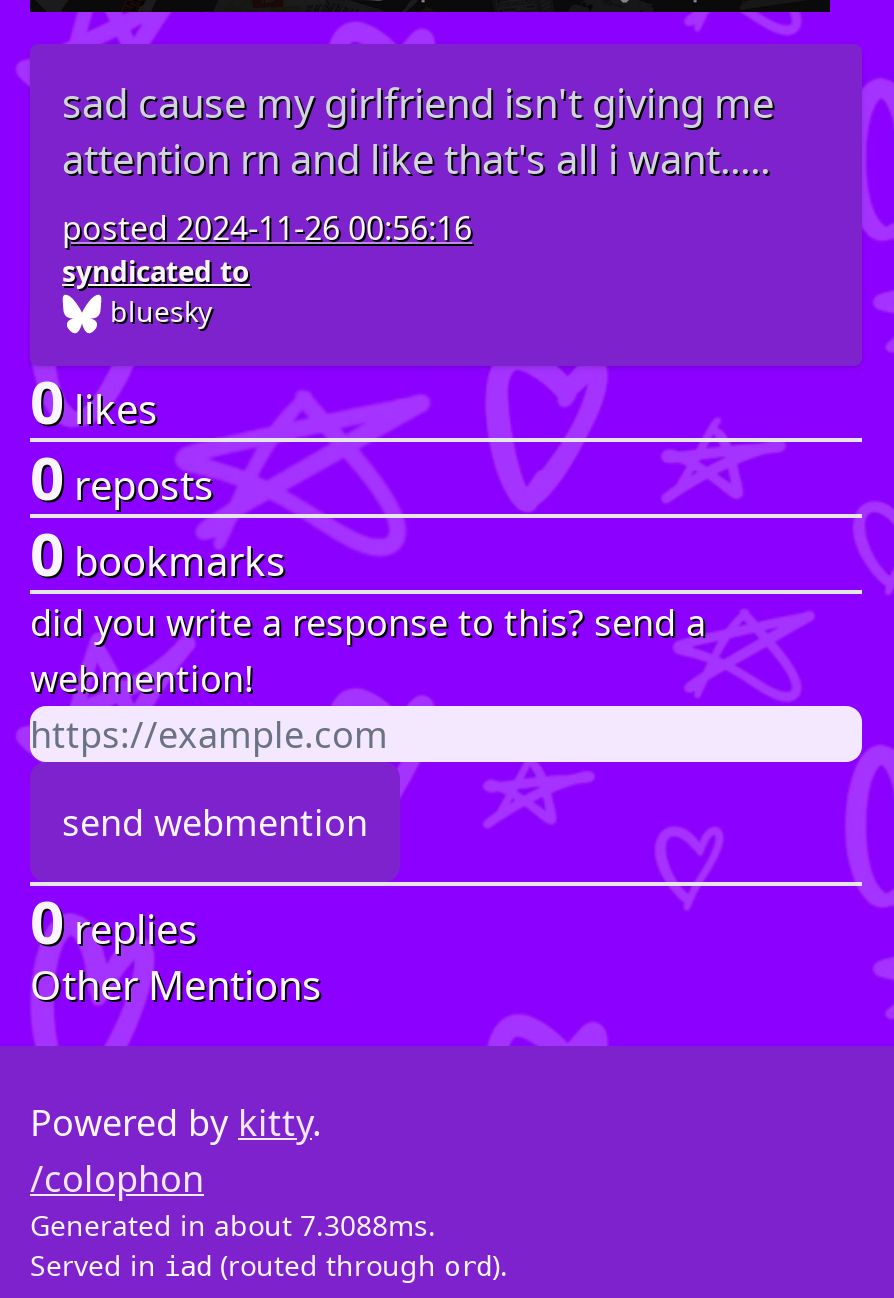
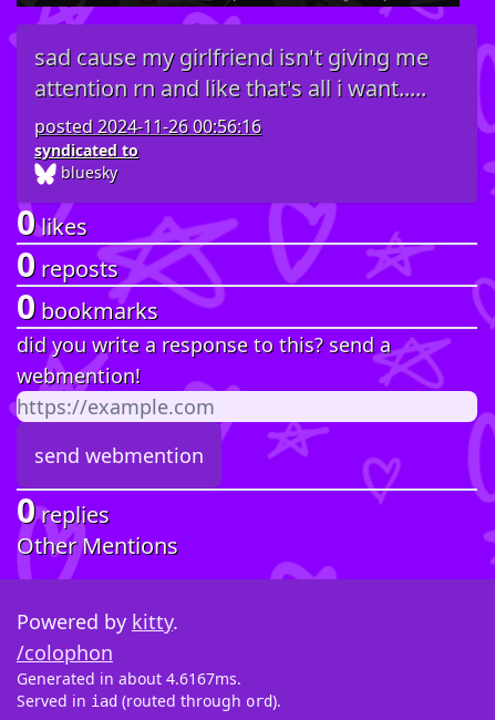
- Generated in about 7.3088ms.
+ Generated in about 4.6167ms.
